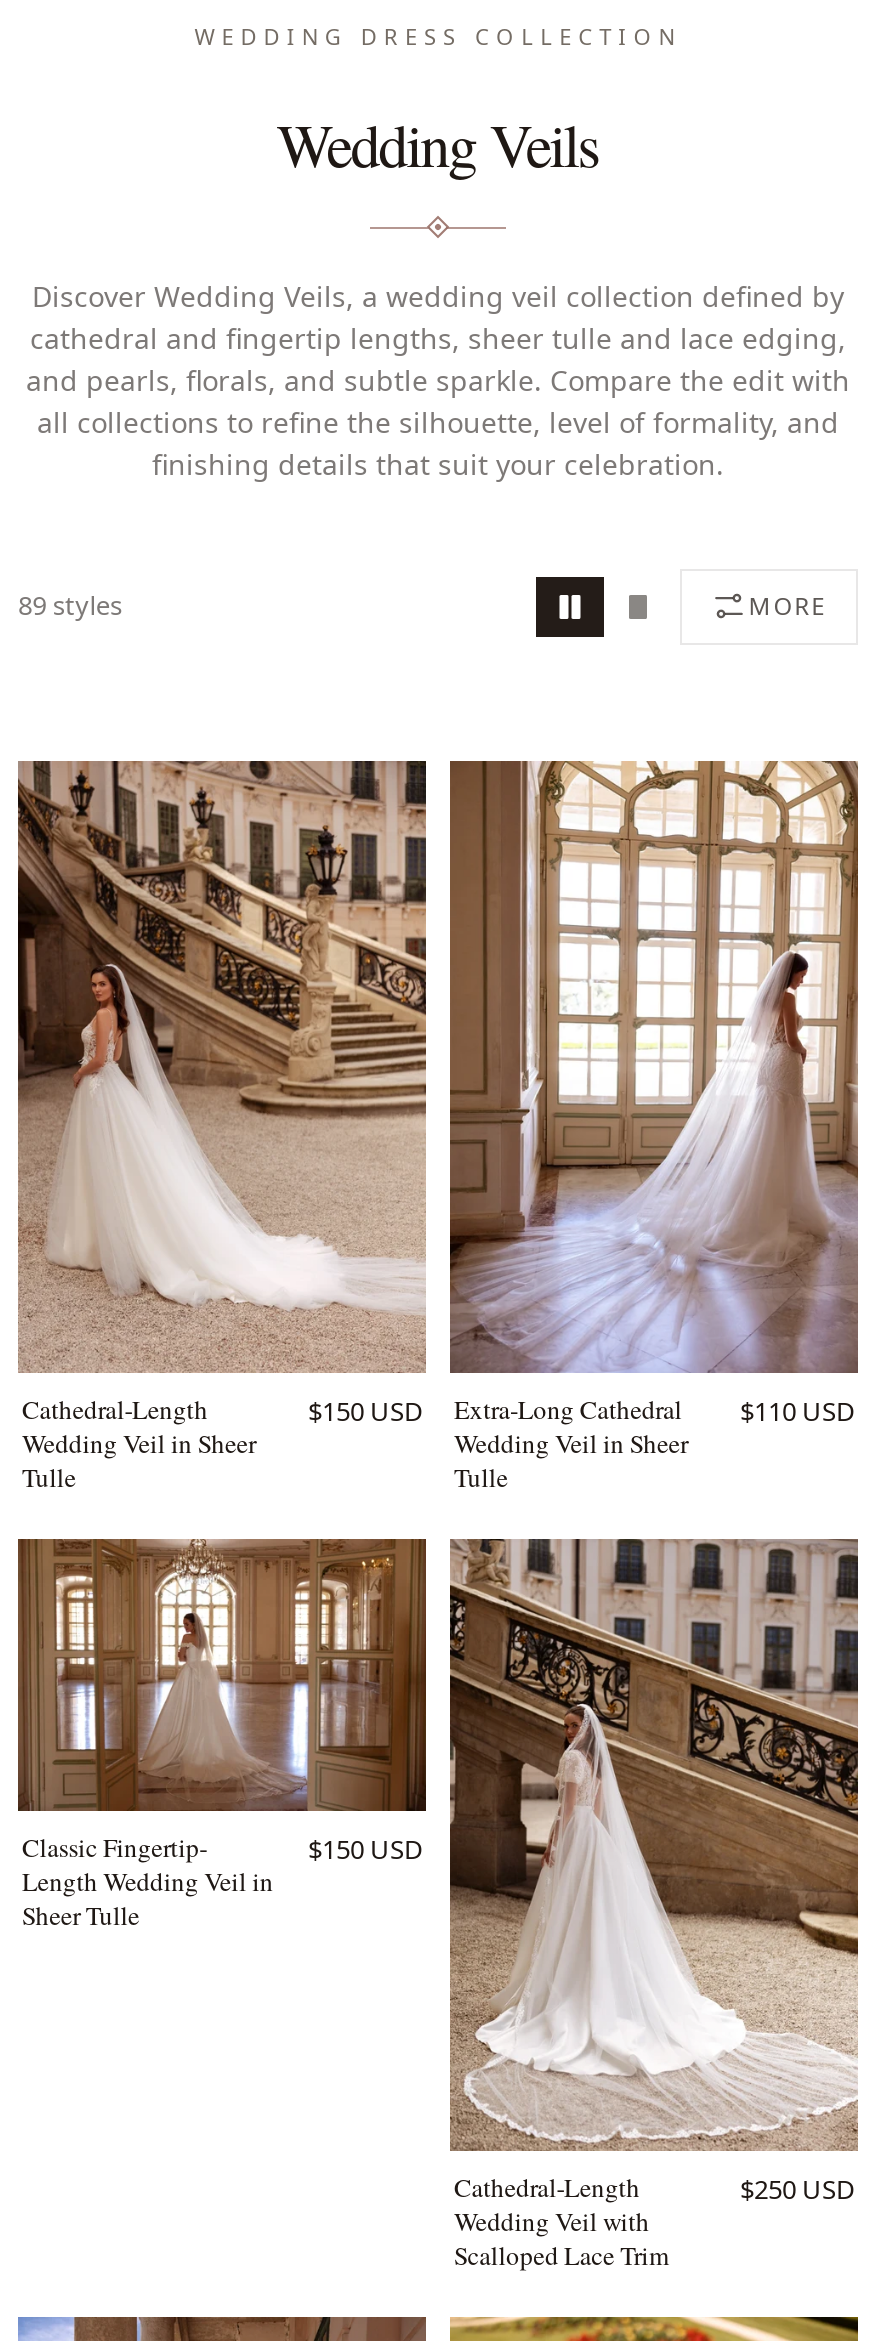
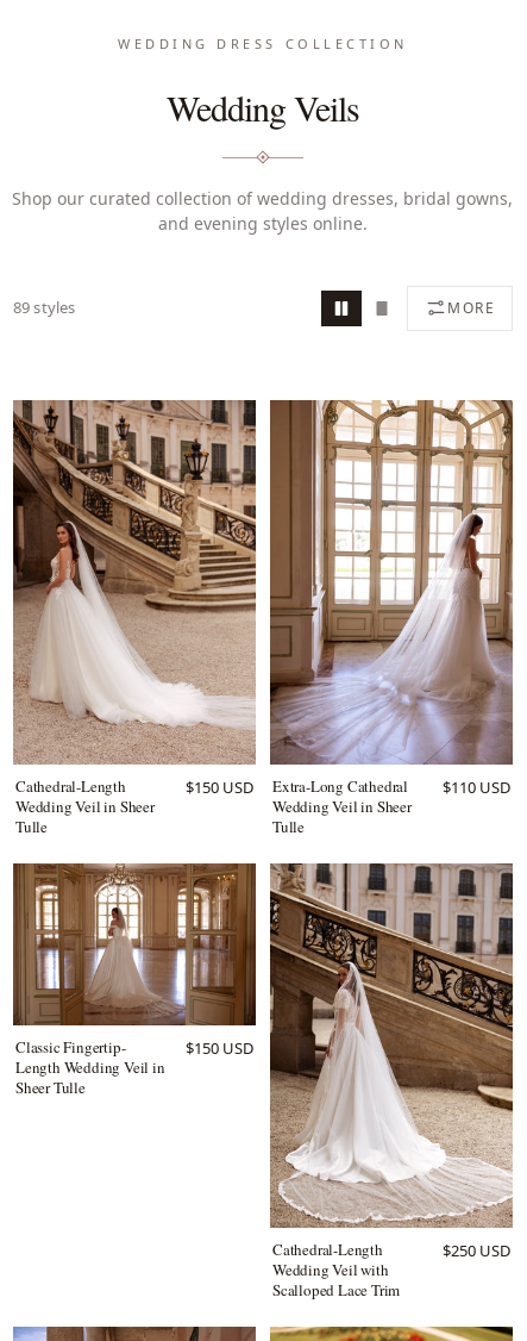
- Discover Wedding Veils, a wedding veil collection defined by
- cathedral and fingertip lengths, sheer tulle and lace edging,
- and pearls, florals, and subtle sparkle. Compare the edit with
- all collections to refine the silhouette, level of formality, and
- finishing details that suit your celebration.
+ Shop our curated collection of wedding dresses, bridal gowns,
+ and evening styles online.
